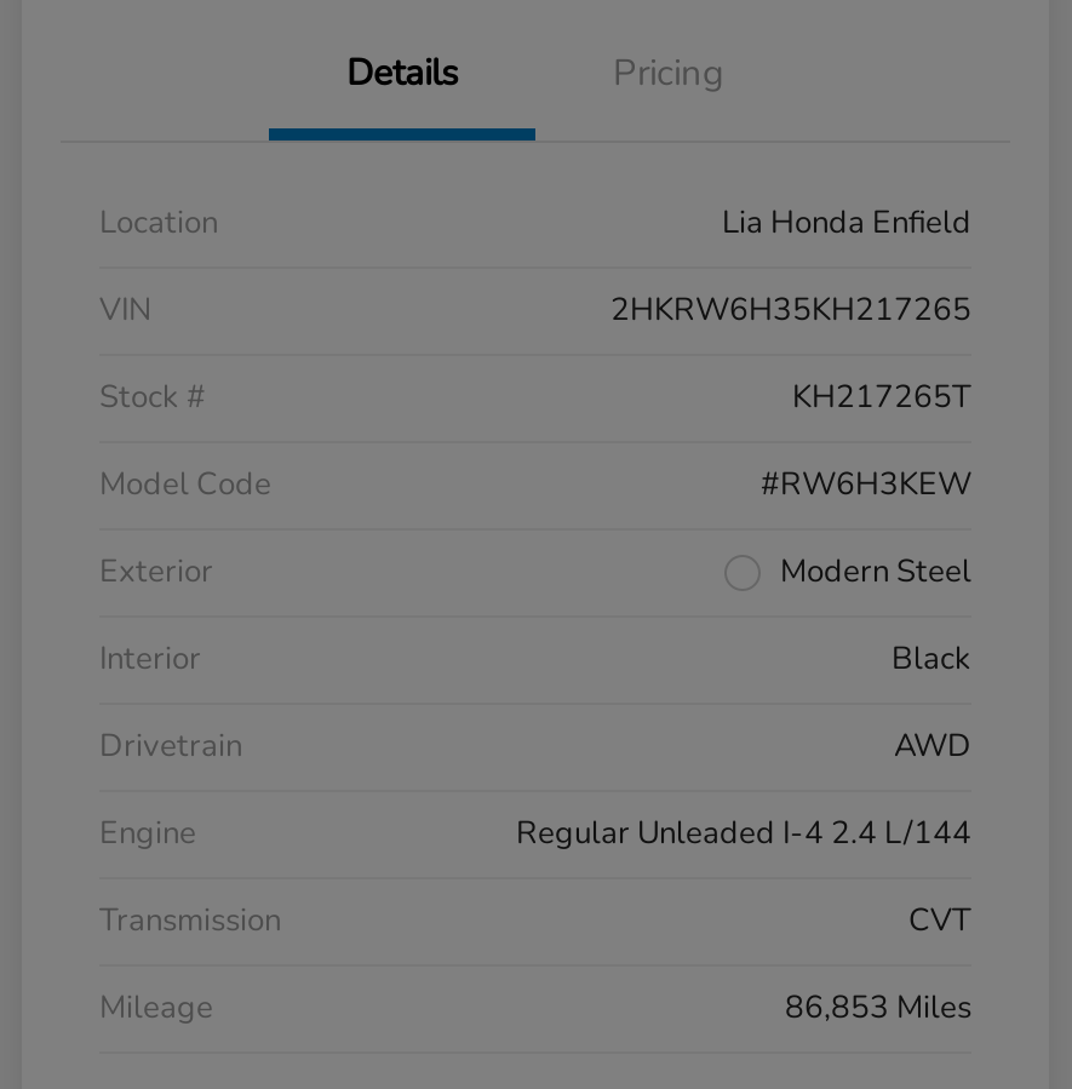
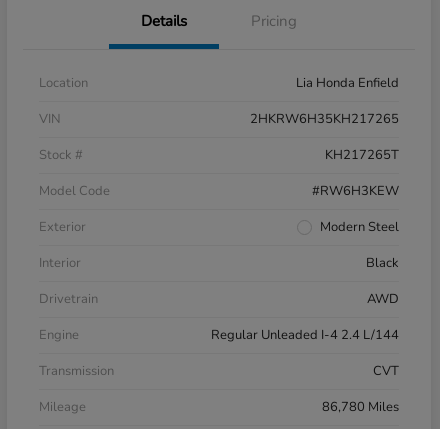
- 86,853 Miles
+ 86,780 Miles
